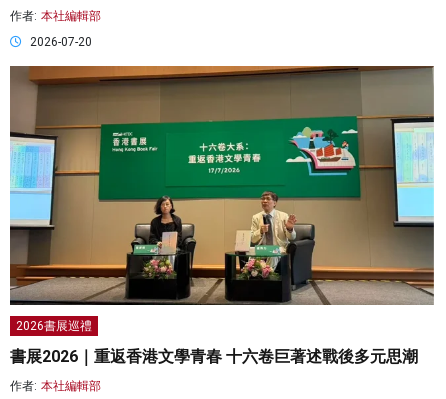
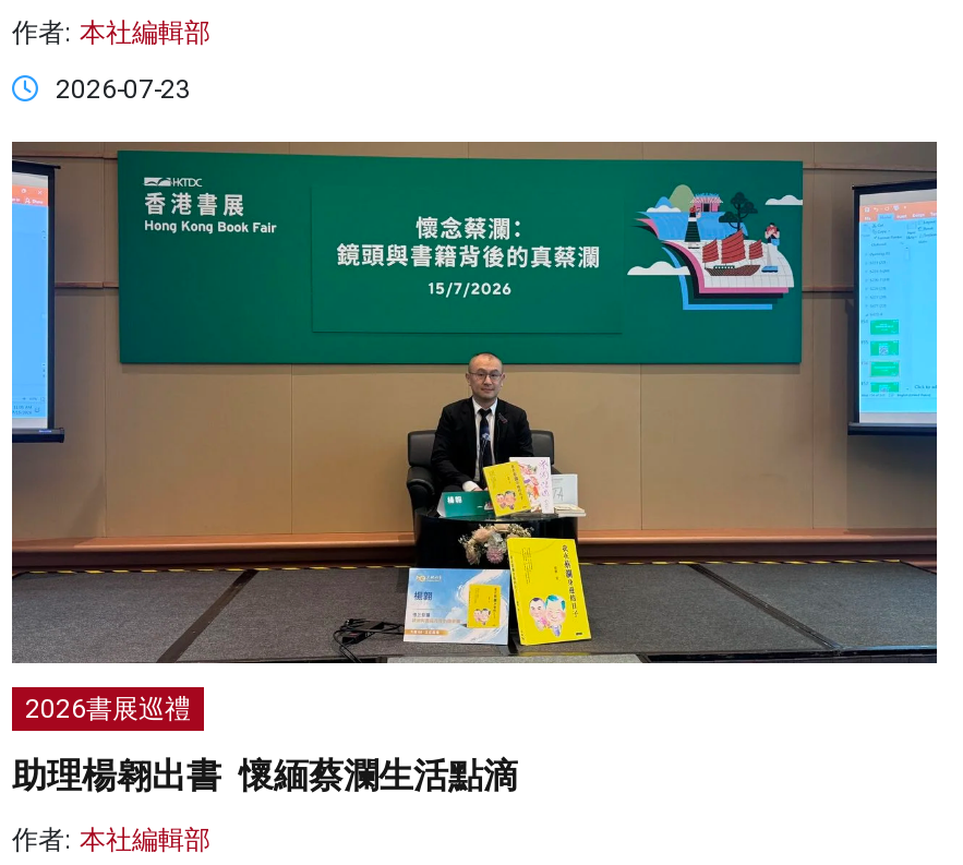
- 2026-07-20
+ 2026-07-23

- [image]
+ [image]

- 書展2026｜重返香港文學青春 十六卷巨著述戰後多元思潮
+ 助理楊翱出書 懷緬蔡瀾生活點滴
